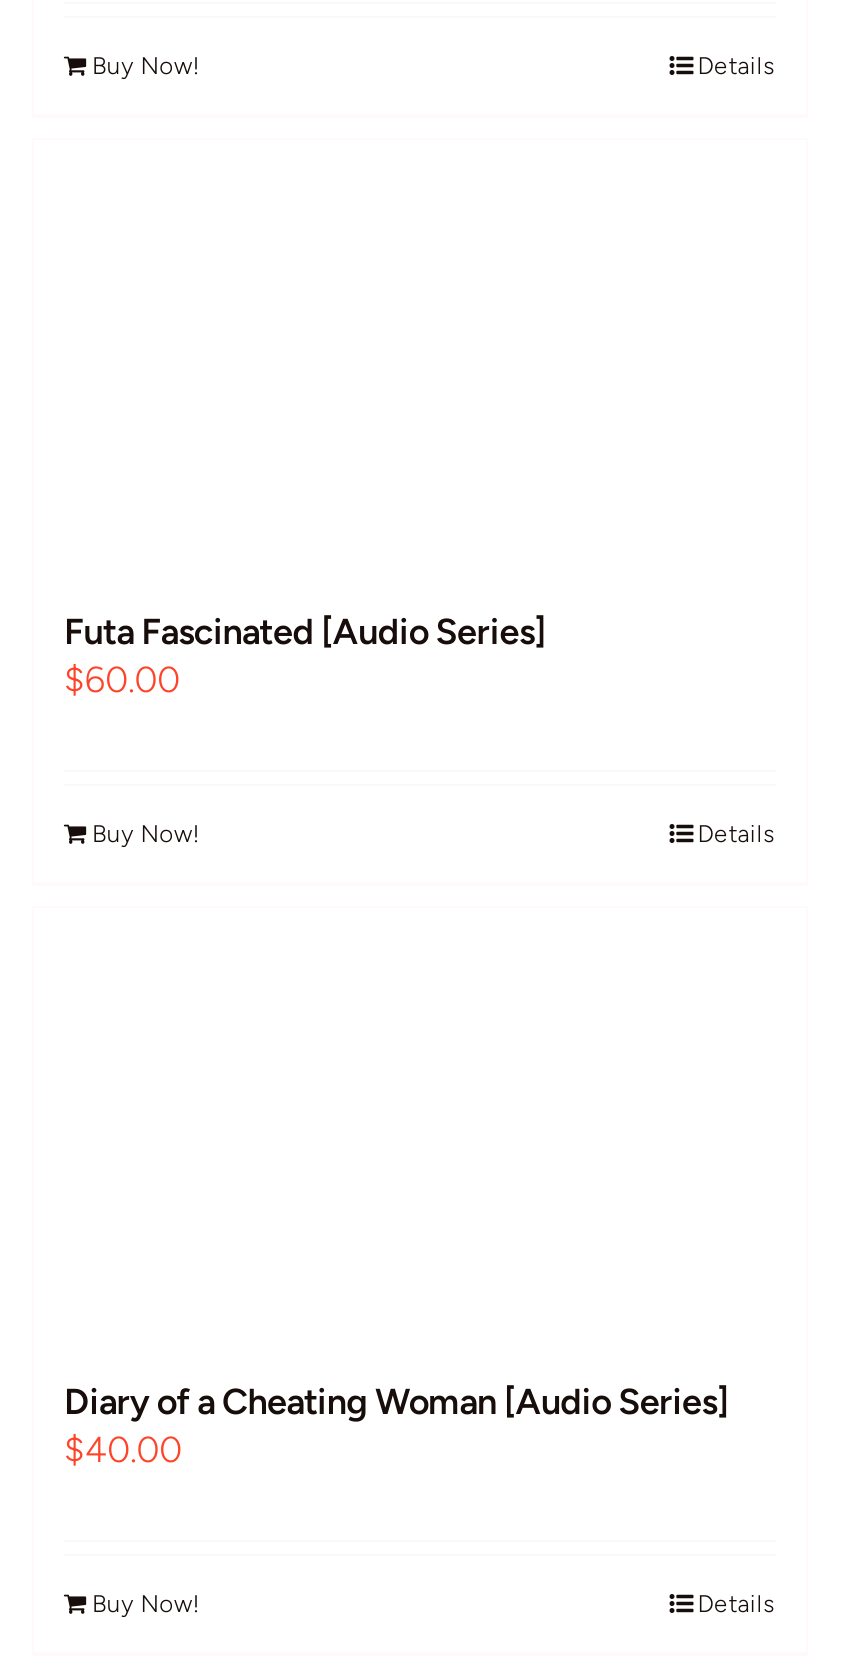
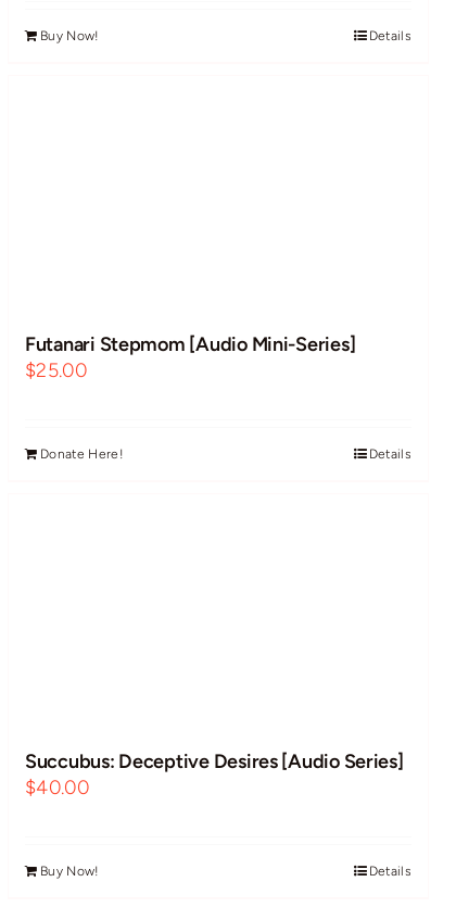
- Futa Fascinated [Audio Series]
- $60.00
+ Futanari Stepmom [Audio Mini-Series]
+ $25.00

- Buy Now!
+ Donate Here!

- Diary of a Cheating Woman [Audio Series]
+ Succubus: Deceptive Desires [Audio Series]
